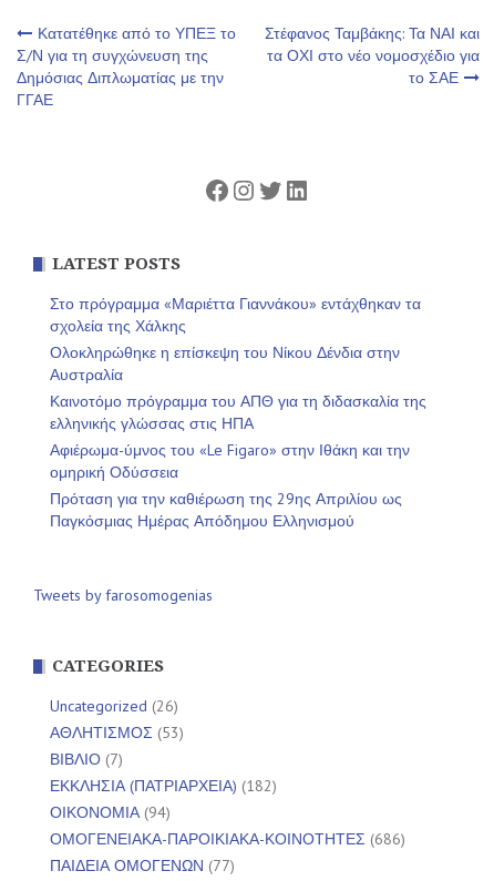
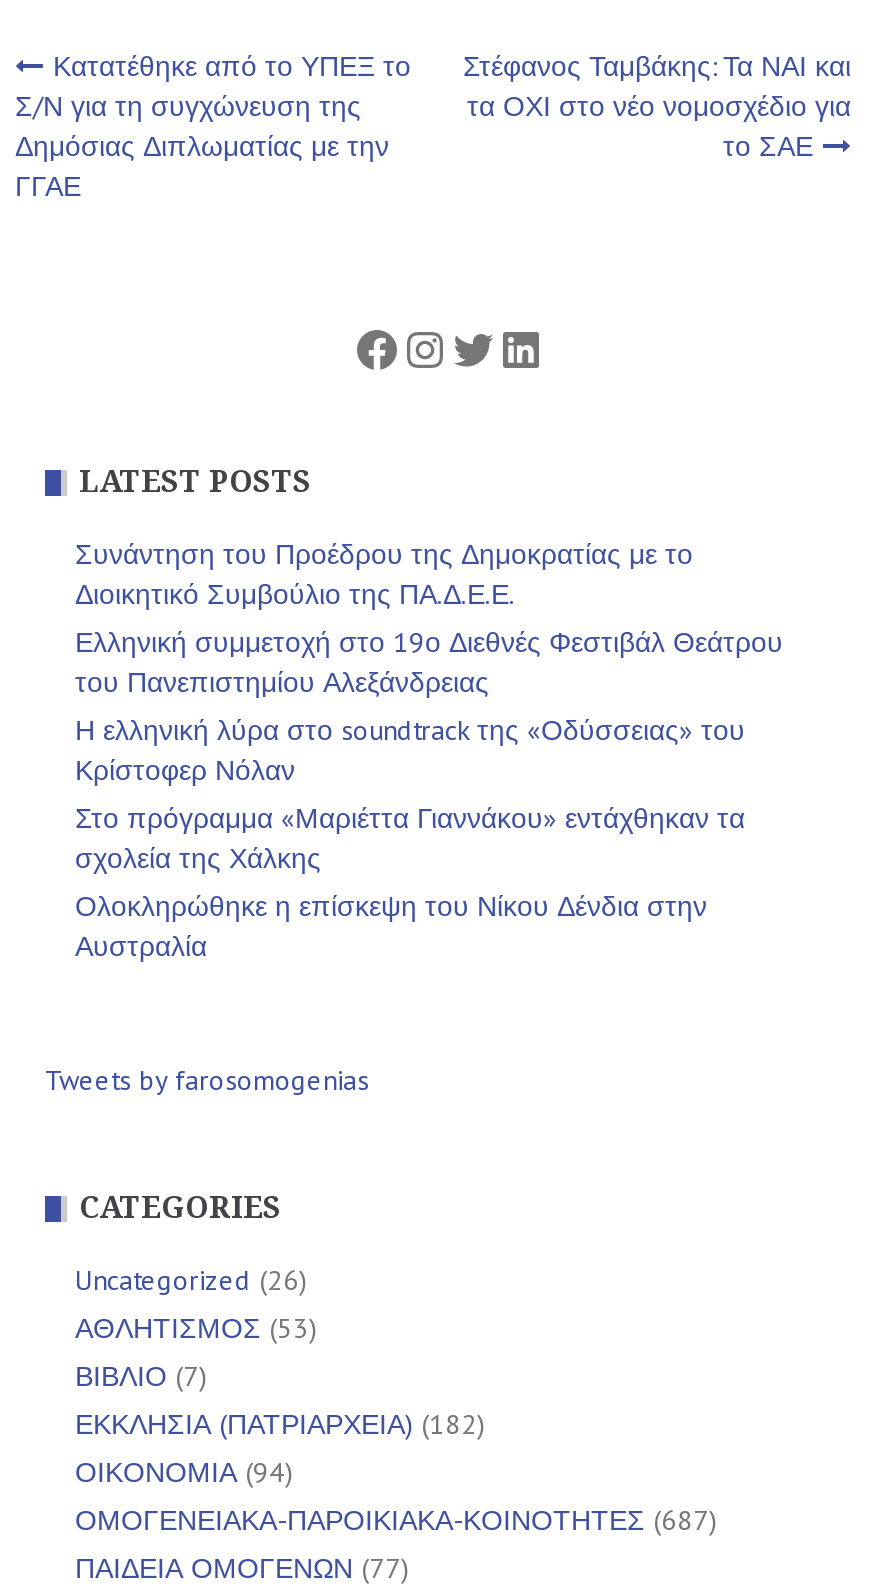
+ Συνάντηση του Προέδρου της Δημοκρατίας με το
+ Διοικητικό Συμβούλιο της ΠΑ.Δ.Ε.Ε.
+ Ελληνική συμμετοχή στο 19ο Διεθνές Φεστιβάλ Θεάτρου
+ του Πανεπιστημίου Αλεξάνδρειας
+ Η ελληνική λύρα στο soundtrack της «Οδύσσειας» του
+ Κρίστοφερ Νόλαν

moved down: Στο πρόγραμμα «Μαριέττα Γιαννάκου» εντάχθηκαν τα | σχολεία της Χάλκης | Ολοκληρώθηκε η επίσκεψη του Νίκου Δένδια στην | Αυστραλία

- Καινοτόμο πρόγραμμα του ΑΠΘ για τη διδασκαλία της
- ελληνικής γλώσσας στις ΗΠΑ
- Αφιέρωμα-ύμνος του «Le Figaro» στην Ιθάκη και την
- ομηρική Οδύσσεια
- Πρόταση για την καθιέρωση της 29ης Απριλίου ως
- Παγκόσμιας Ημέρας Απόδημου Ελληνισμού

- ΟΜΟΓΕΝΕΙΑΚΑ-ΠΑΡΟΙΚΙΑΚΑ-ΚΟΙΝΟΤΗΤΕΣ (686)
+ ΟΜΟΓΕΝΕΙΑΚΑ-ΠΑΡΟΙΚΙΑΚΑ-ΚΟΙΝΟΤΗΤΕΣ (687)
